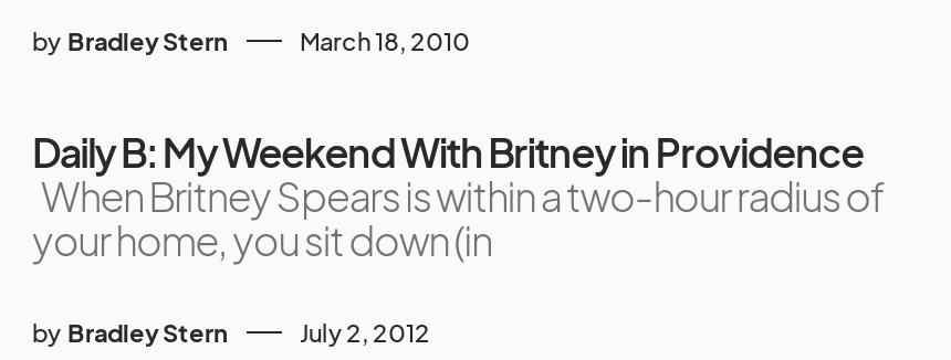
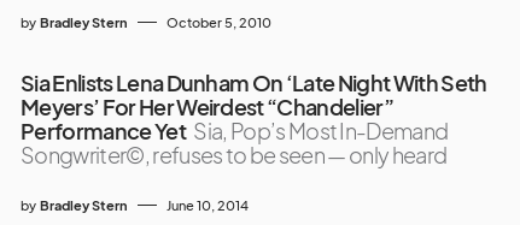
- March 18, 2010
+ October 5, 2010

- Daily B: My Weekend With Britney in Providence
- When Britney Spears is within a two-hour radius of
- your home, you sit down (in
+ Sia Enlists Lena Dunham On ‘Late Night With Seth
+ Meyers’ For Her Weirdest “Chandelier”
+ Performance Yet Sia, Pop’s Most In-Demand
+ Songwriter©, refuses to be seen — only heard

- July 2, 2012
+ June 10, 2014
